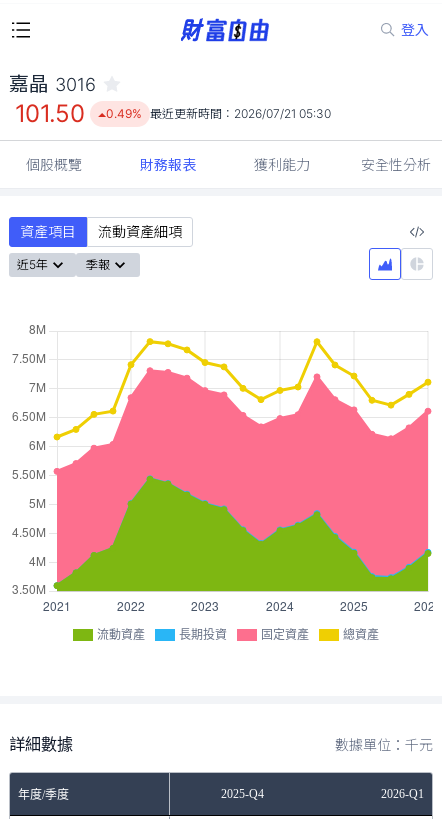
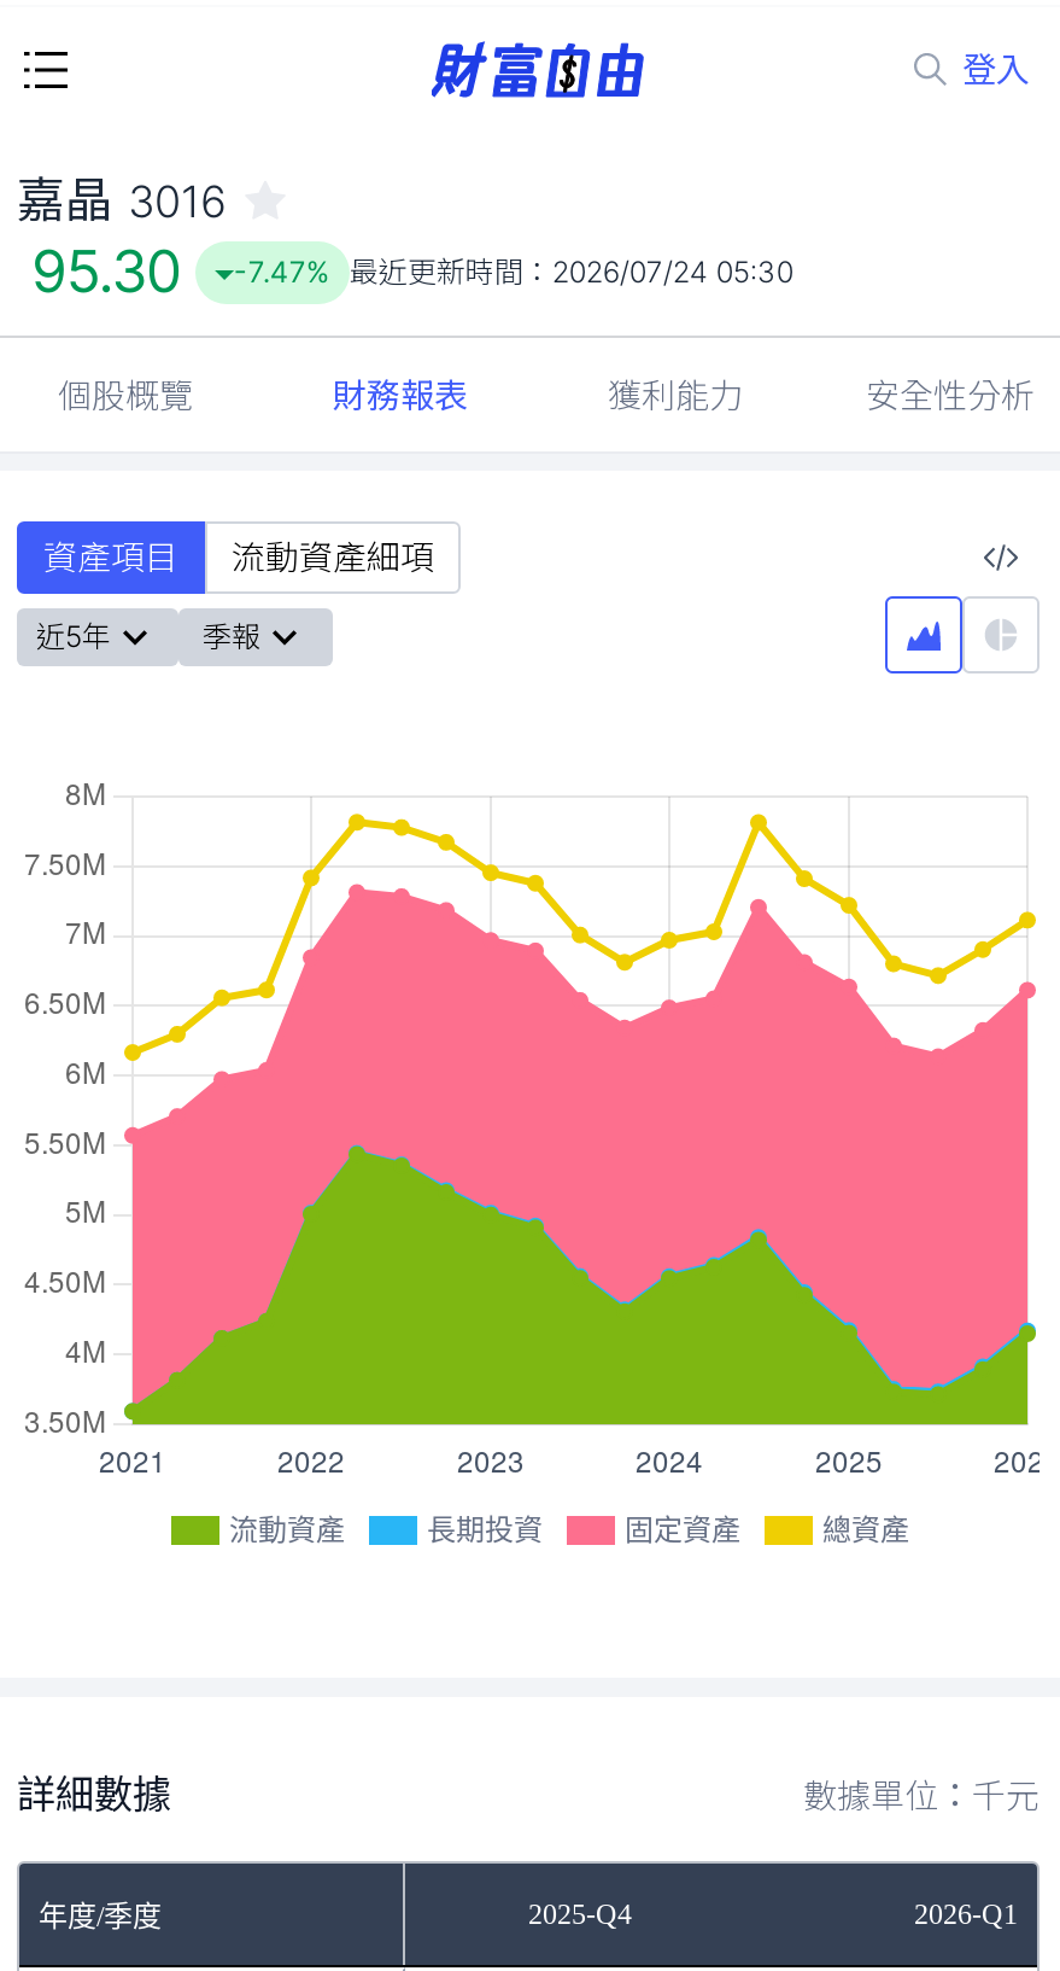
- 101.50
+ 95.30

- 0.49% 最近更新時間：2026/07/21 05:30
+ -7.47% 最近更新時間：2026/07/24 05:30
